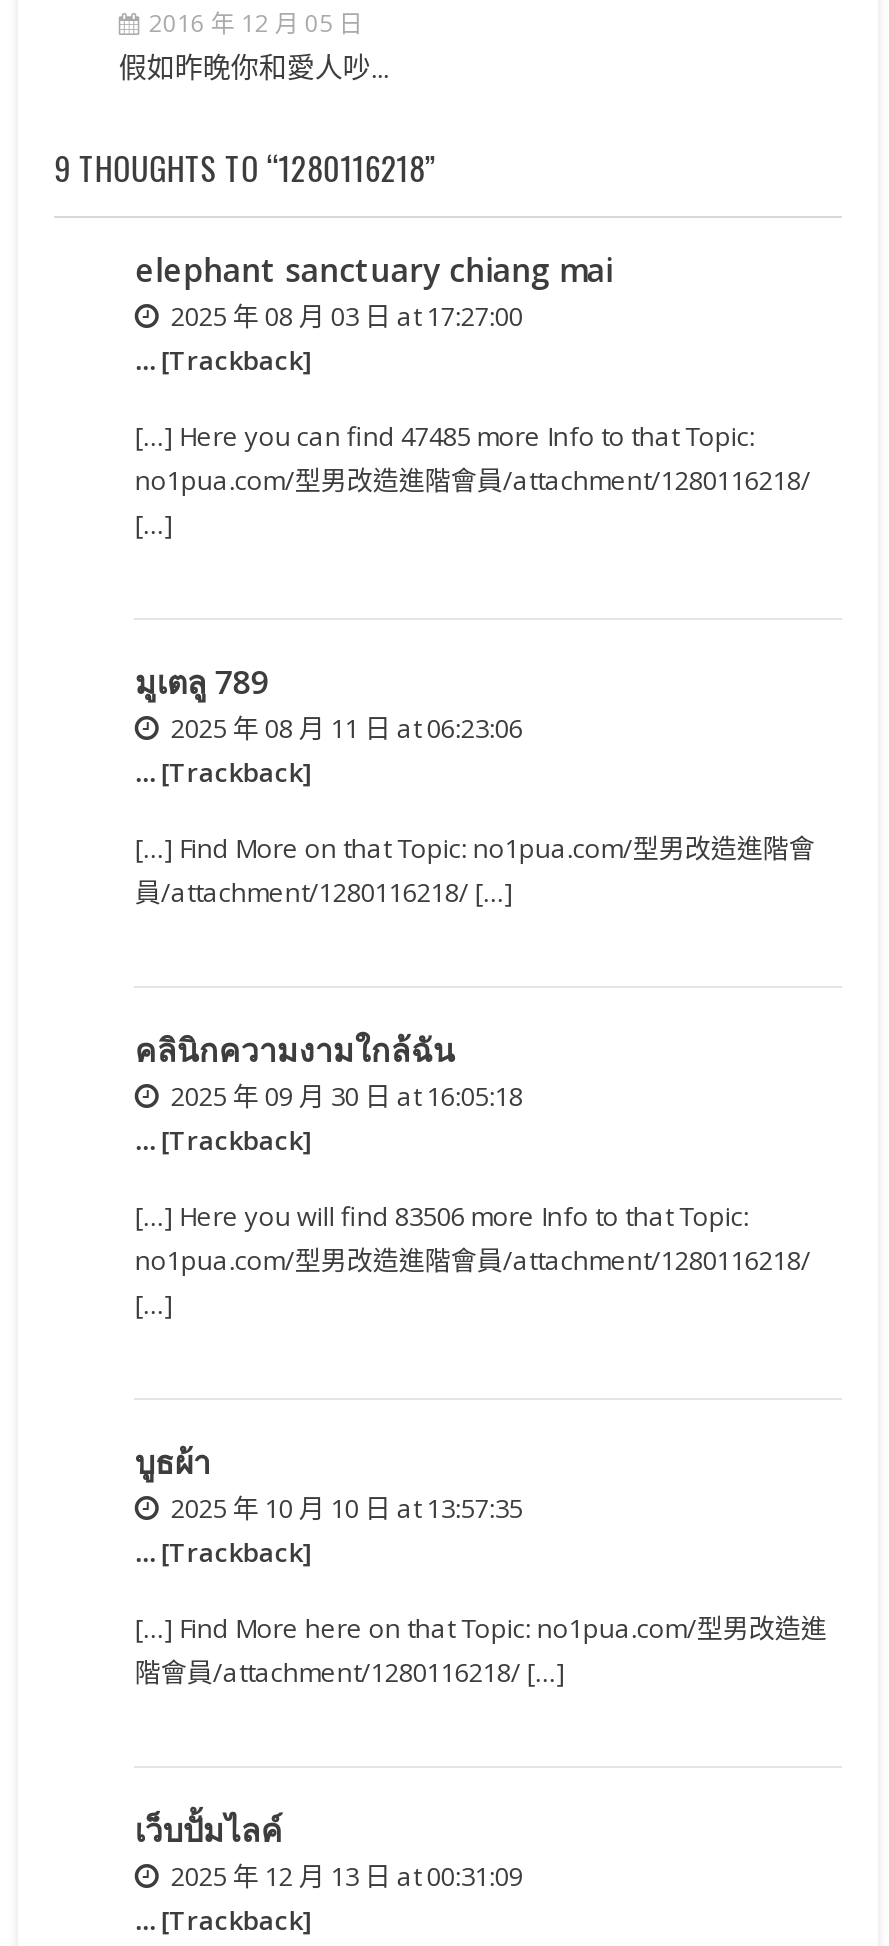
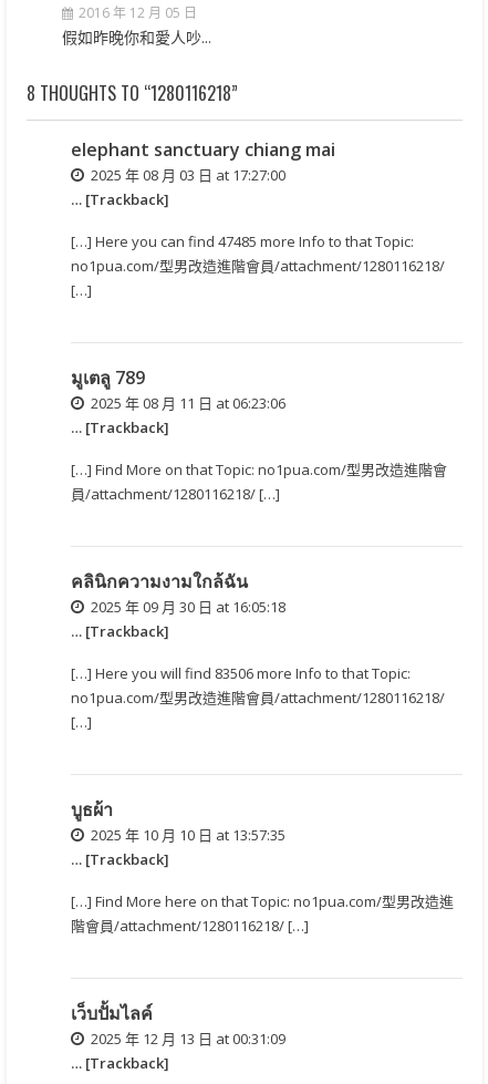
- 9 THOUGHTS TO “1280116218”
+ 8 THOUGHTS TO “1280116218”
